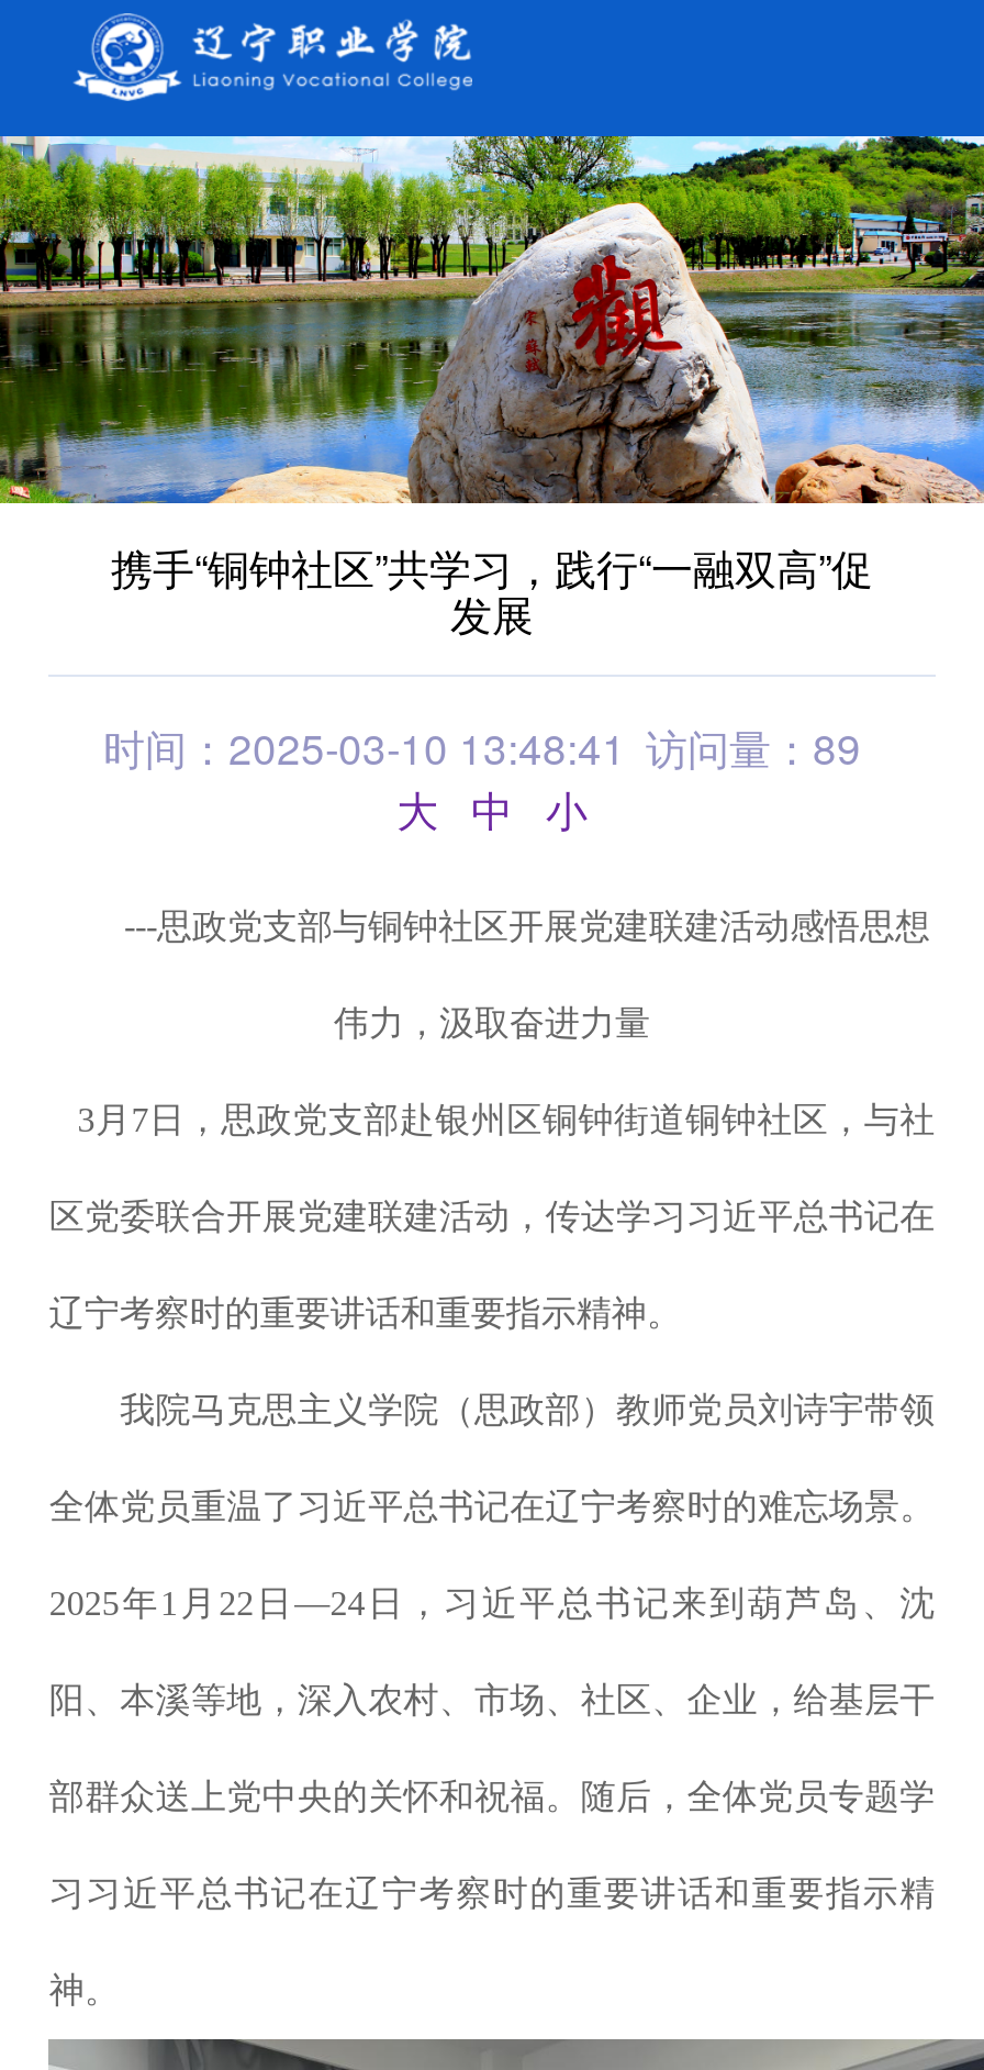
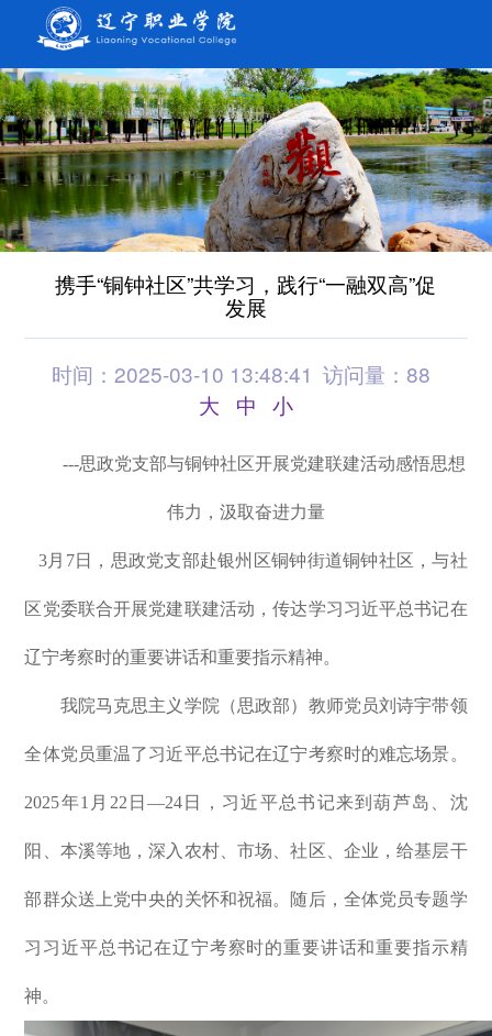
- 时间：2025-03-10 13:48:41 访问量：89
+ 时间：2025-03-10 13:48:41 访问量：88
